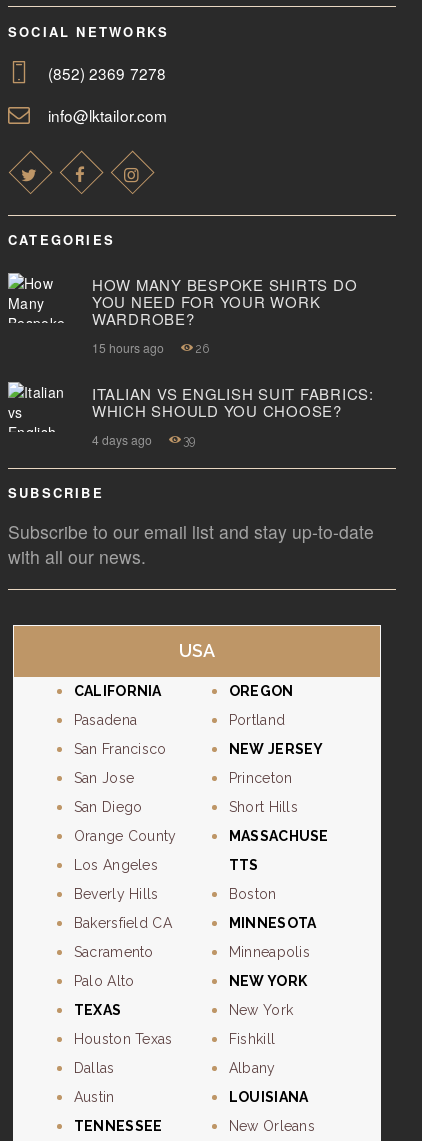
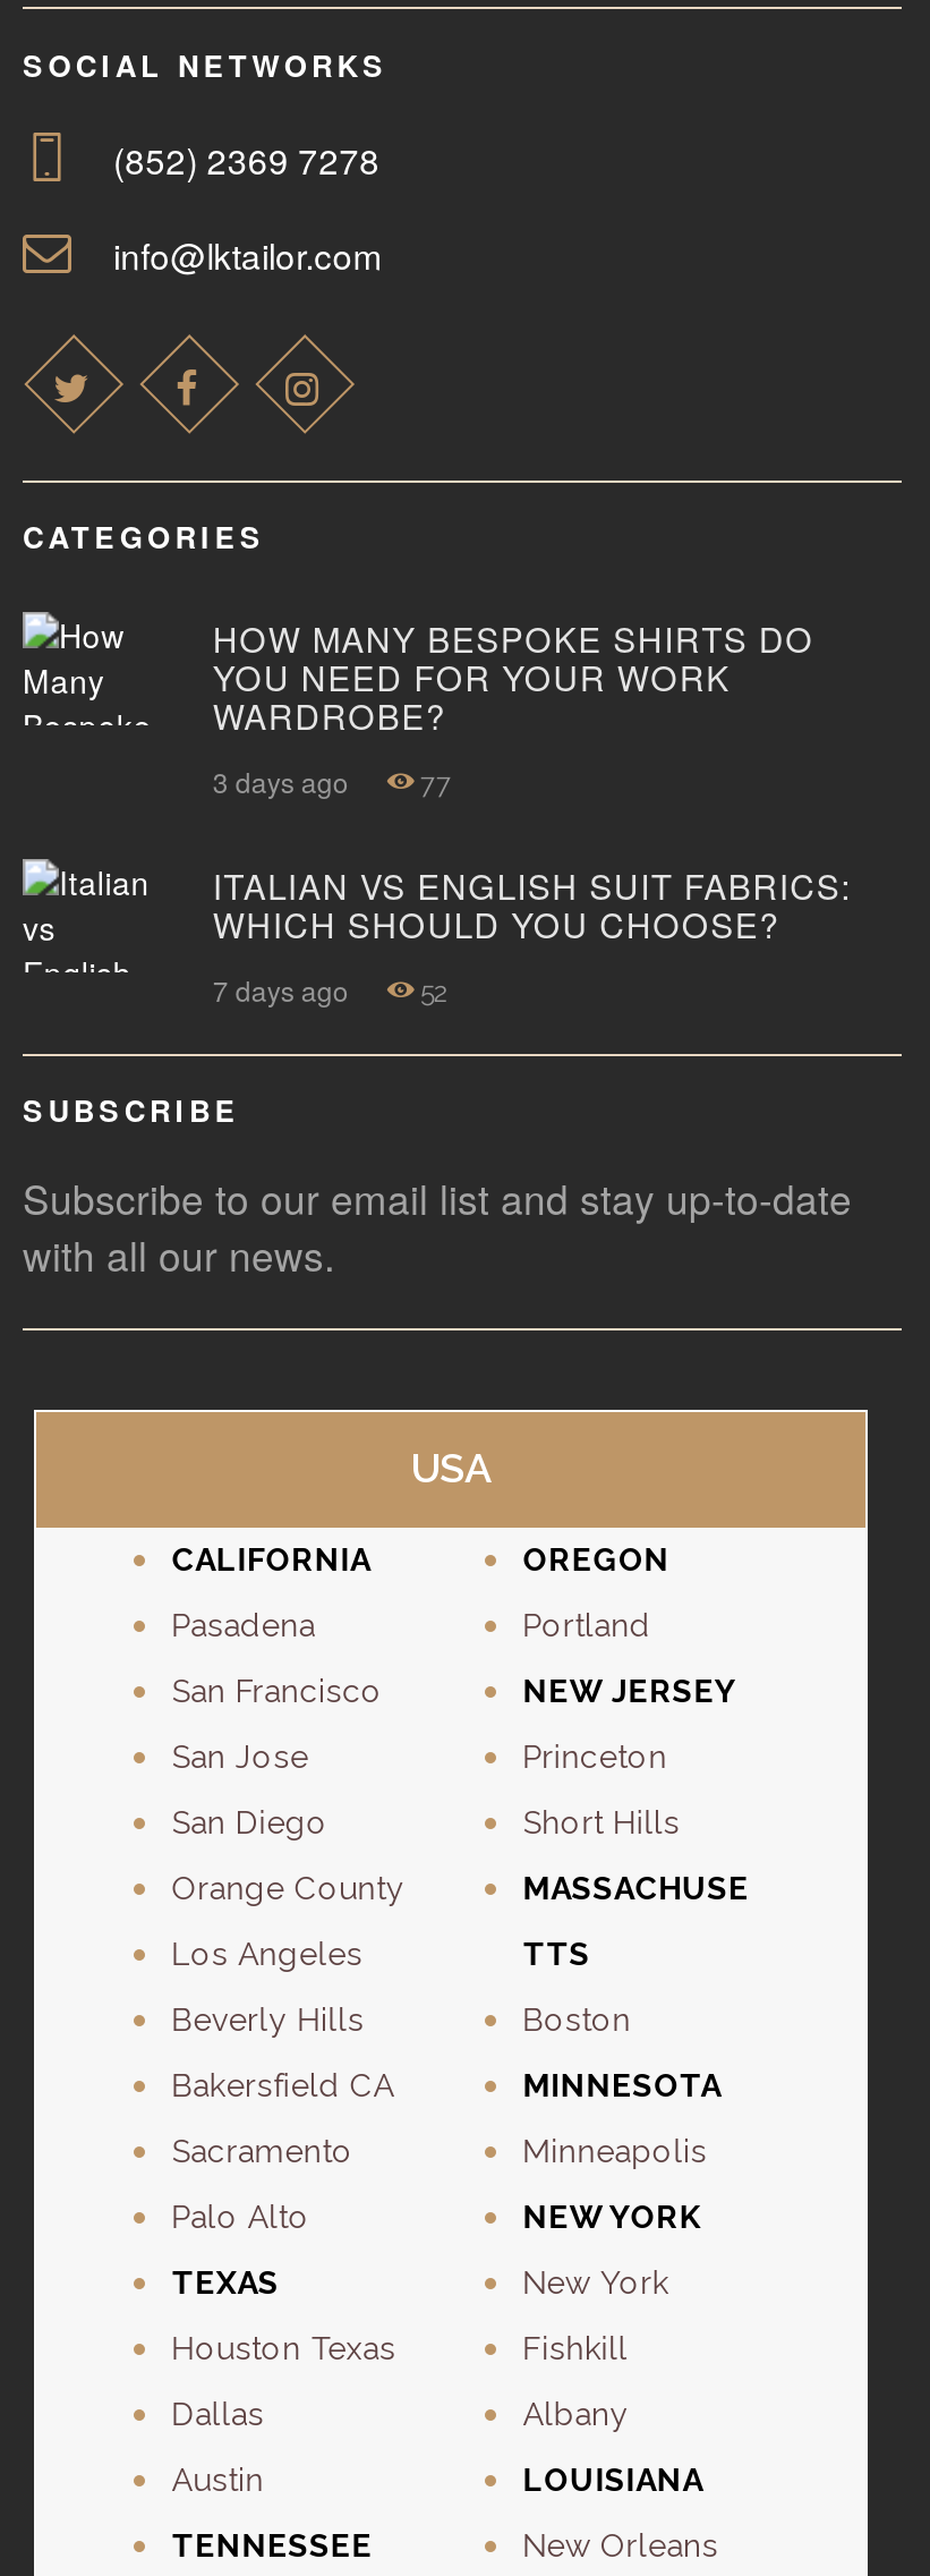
- 15 hours ago
+ 3 days ago

- 26
+ 77

- 4 days ago
+ 7 days ago

- 39
+ 52
